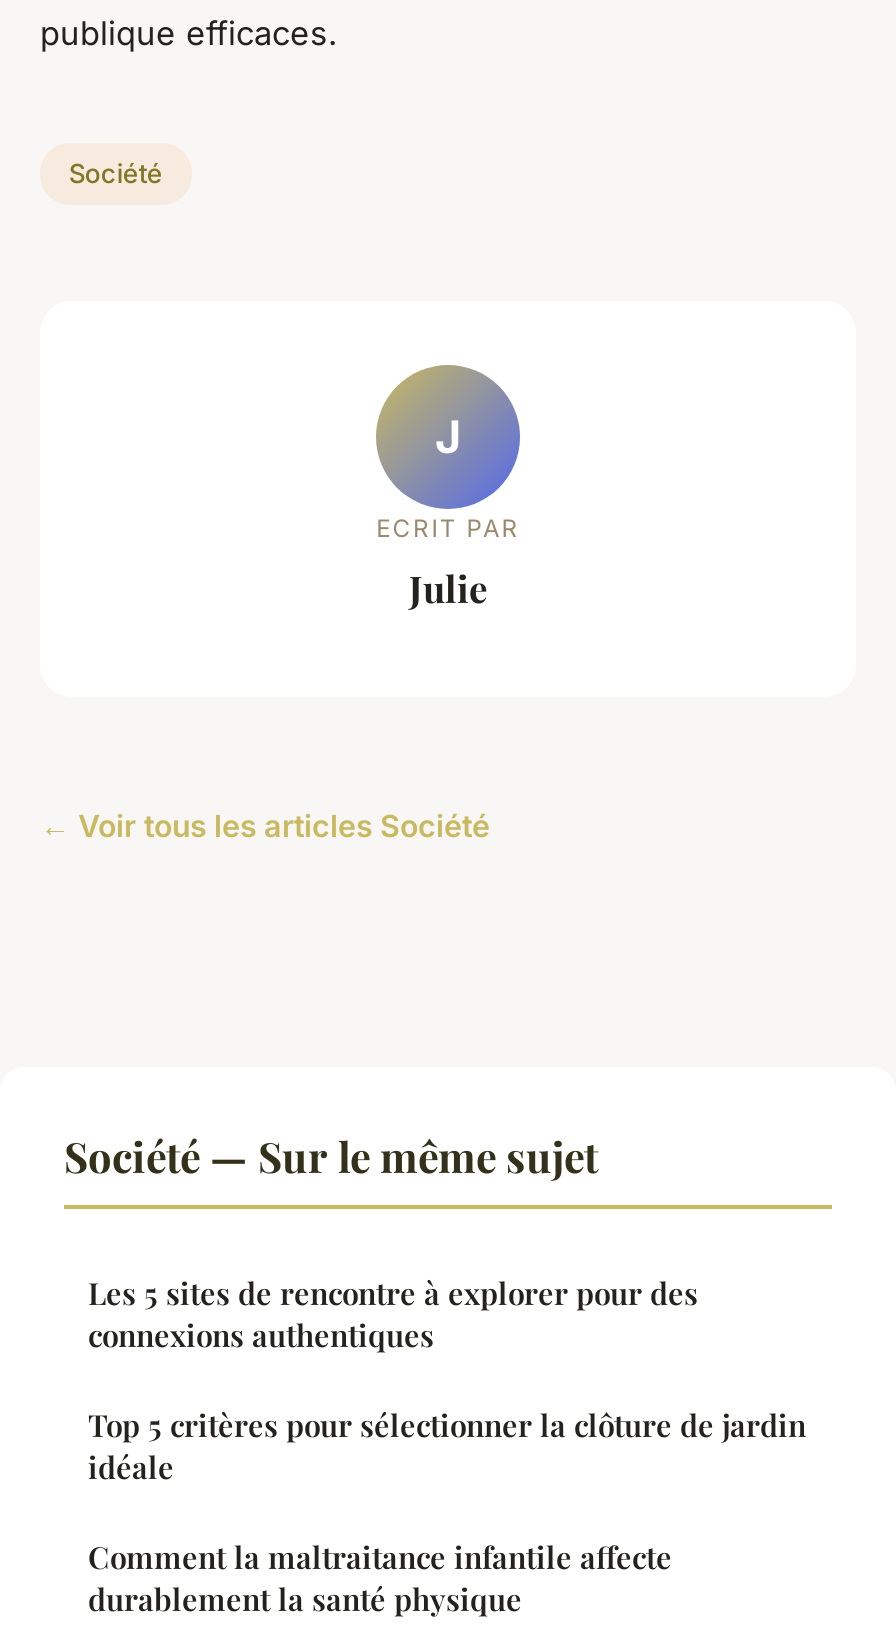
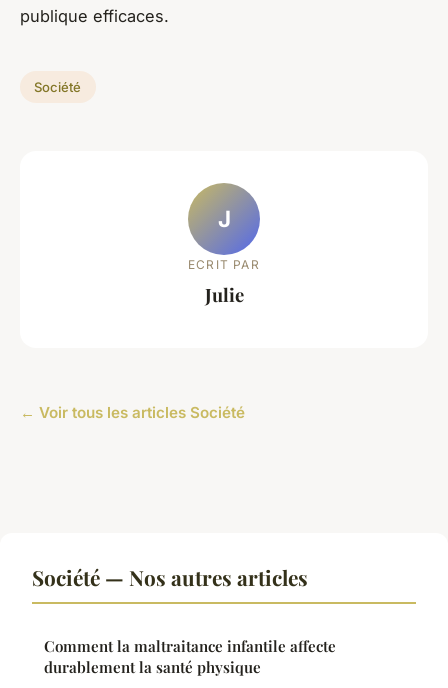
- Société — Sur le même sujet
- Les 5 sites de rencontre à explorer pour des
- connexions authentiques
- Top 5 critères pour sélectionner la clôture de jardin
- idéale
+ Société — Nos autres articles
